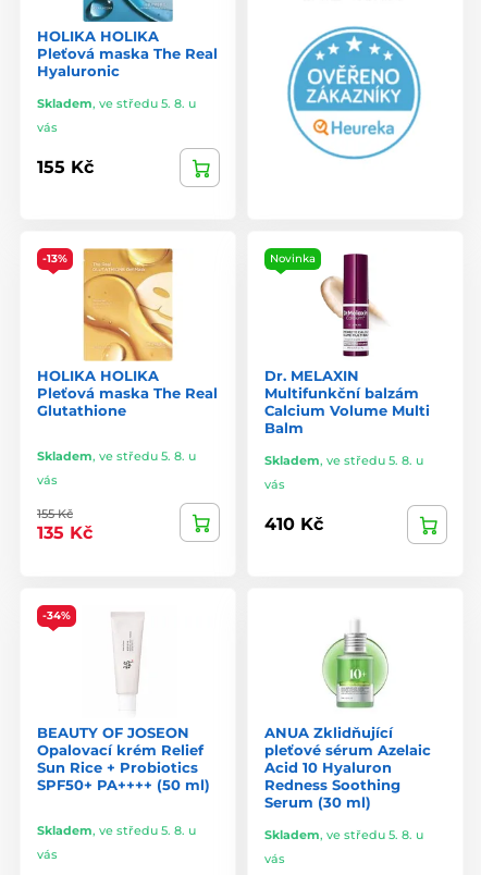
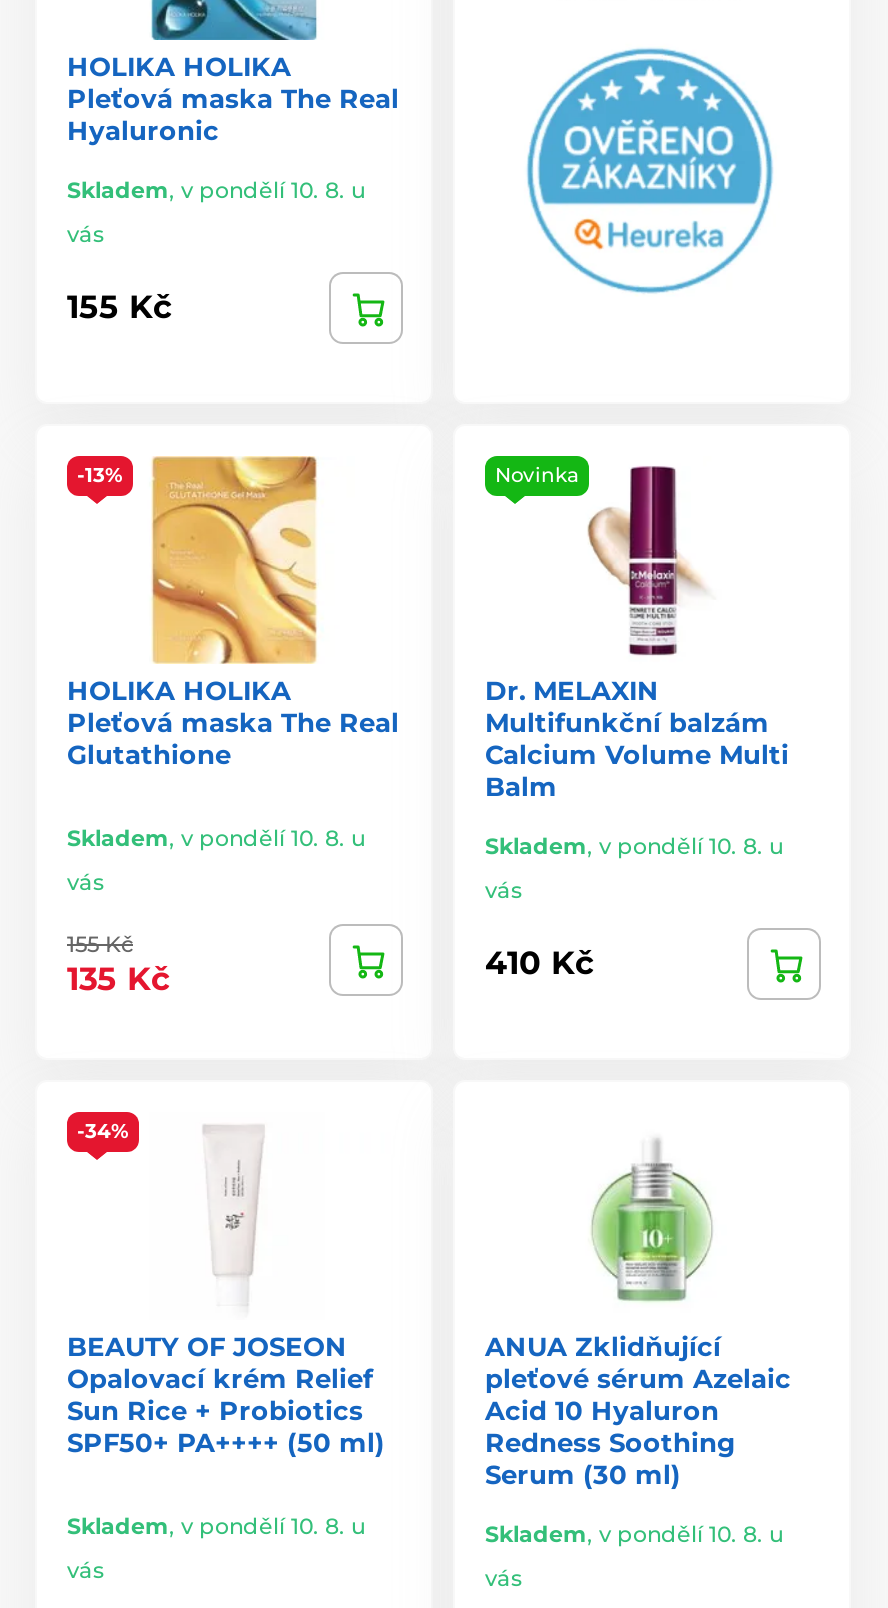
- Skladem, ve středu 5. 8. u
+ Skladem, v pondělí 10. 8. u

- Skladem, ve středu 5. 8. u
+ Skladem, v pondělí 10. 8. u

- Skladem, ve středu 5. 8. u
+ Skladem, v pondělí 10. 8. u

- Skladem, ve středu 5. 8. u
+ Skladem, v pondělí 10. 8. u

- Skladem, ve středu 5. 8. u
+ Skladem, v pondělí 10. 8. u
